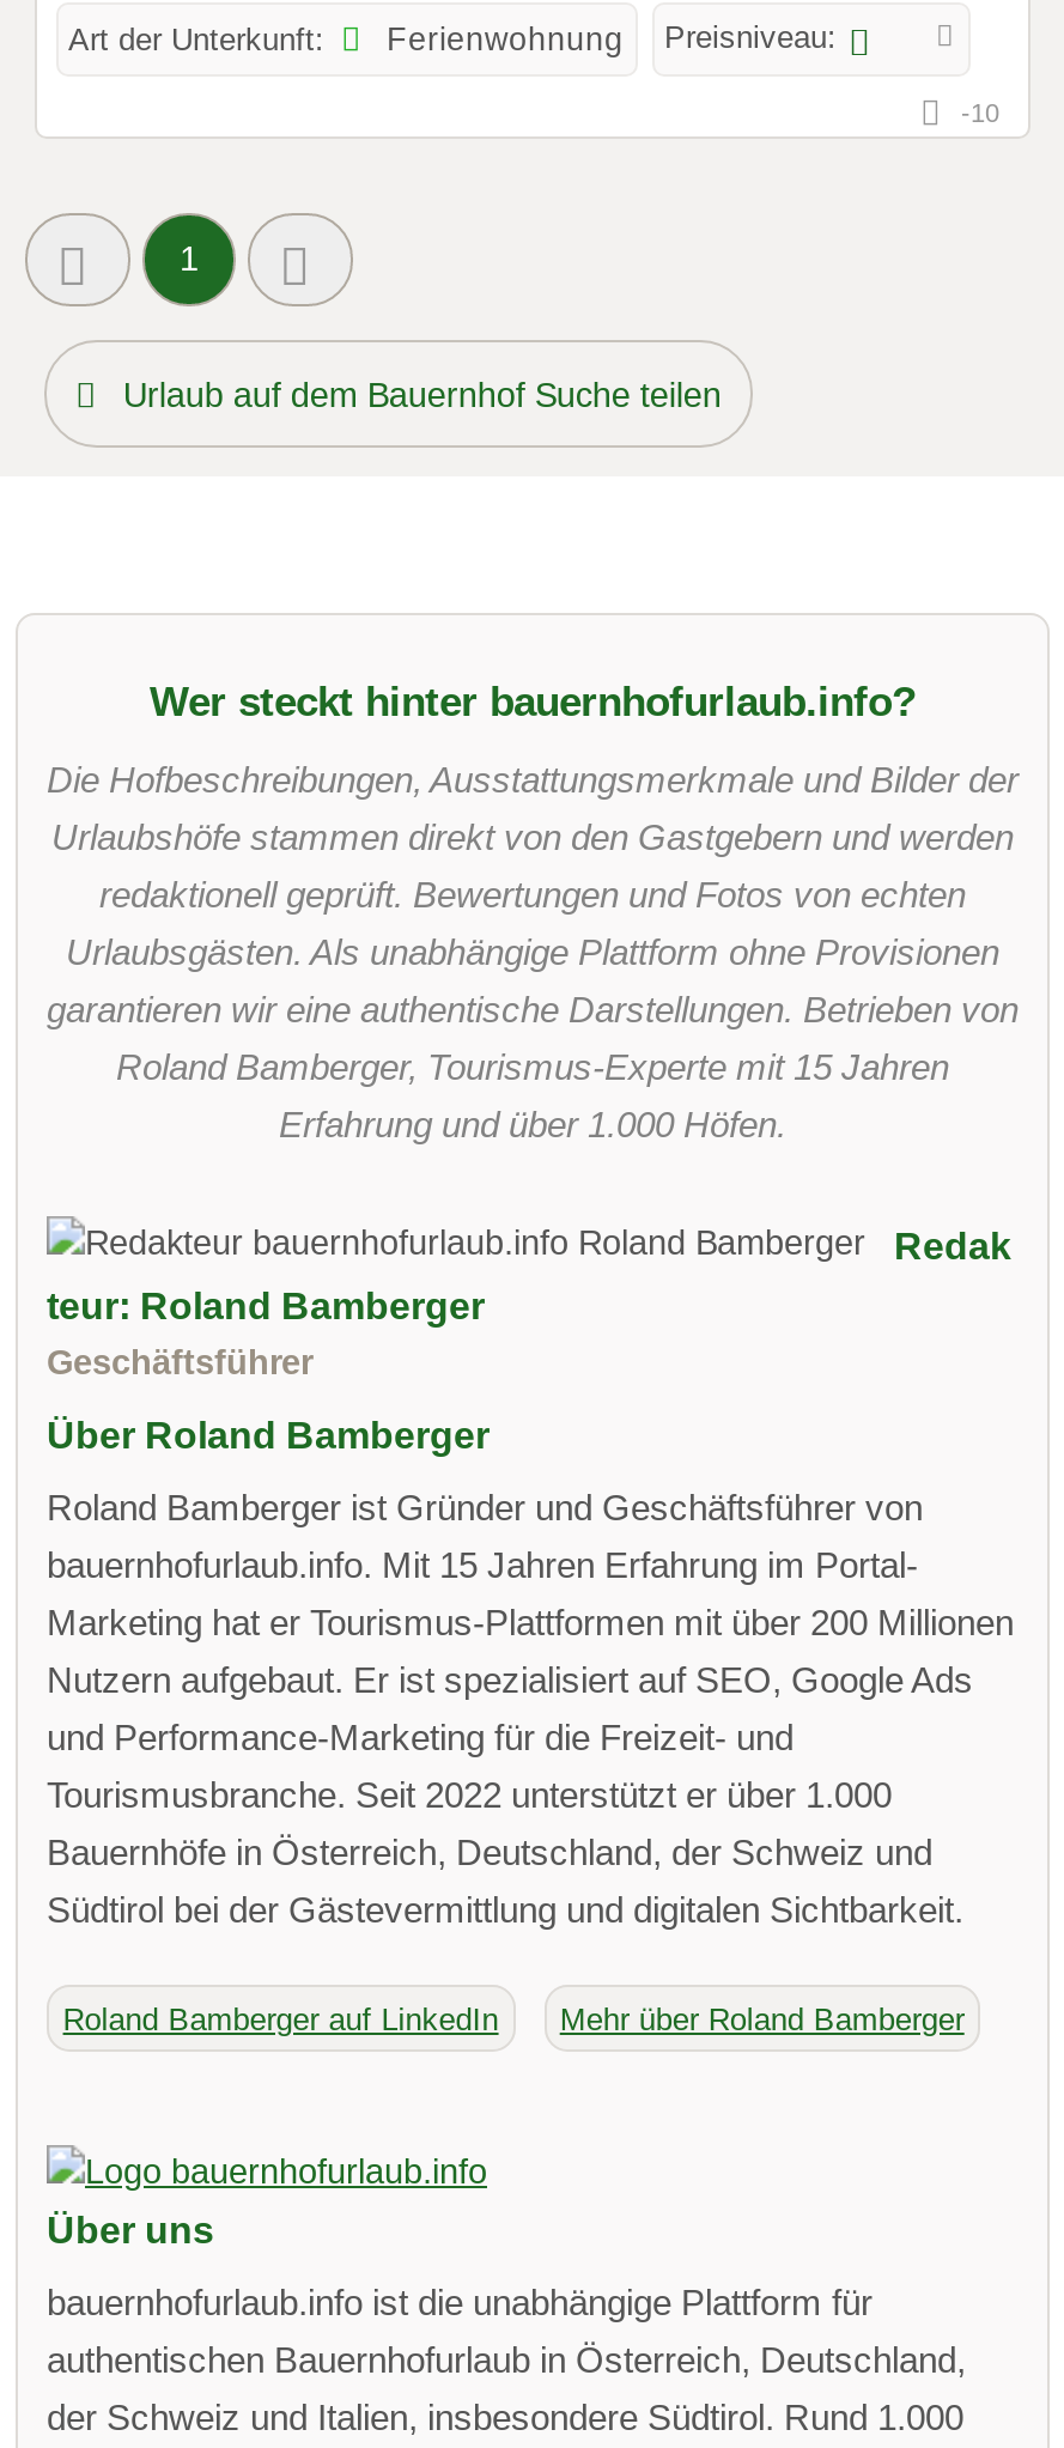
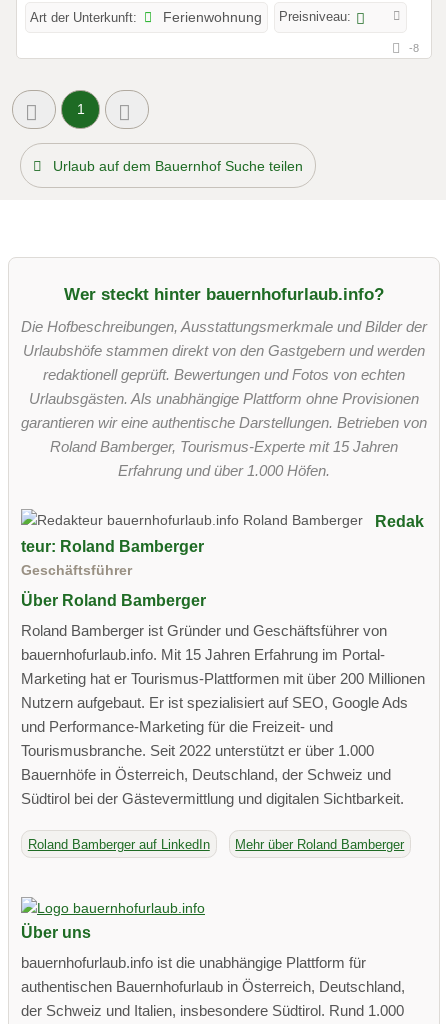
- -10
+ -8
